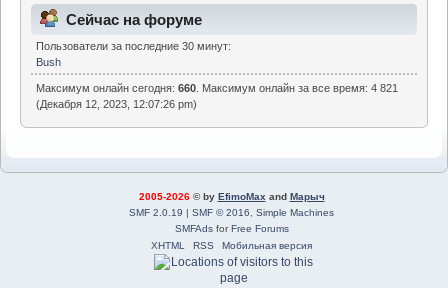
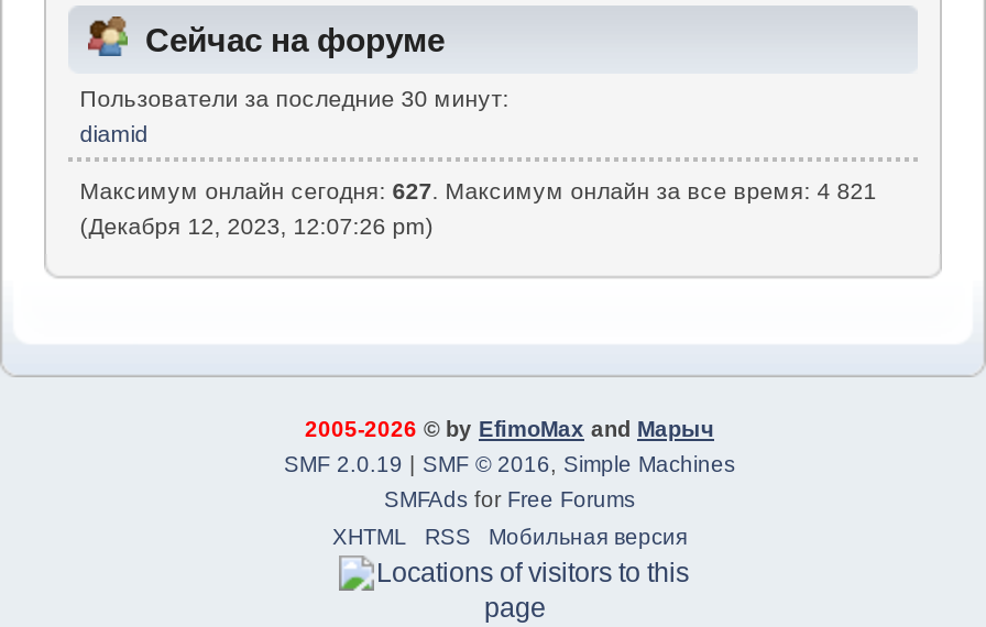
- Bush
+ diamid

- Максимум онлайн сегодня: 660. Максимум онлайн за все время: 4 821
+ Максимум онлайн сегодня: 627. Максимум онлайн за все время: 4 821
